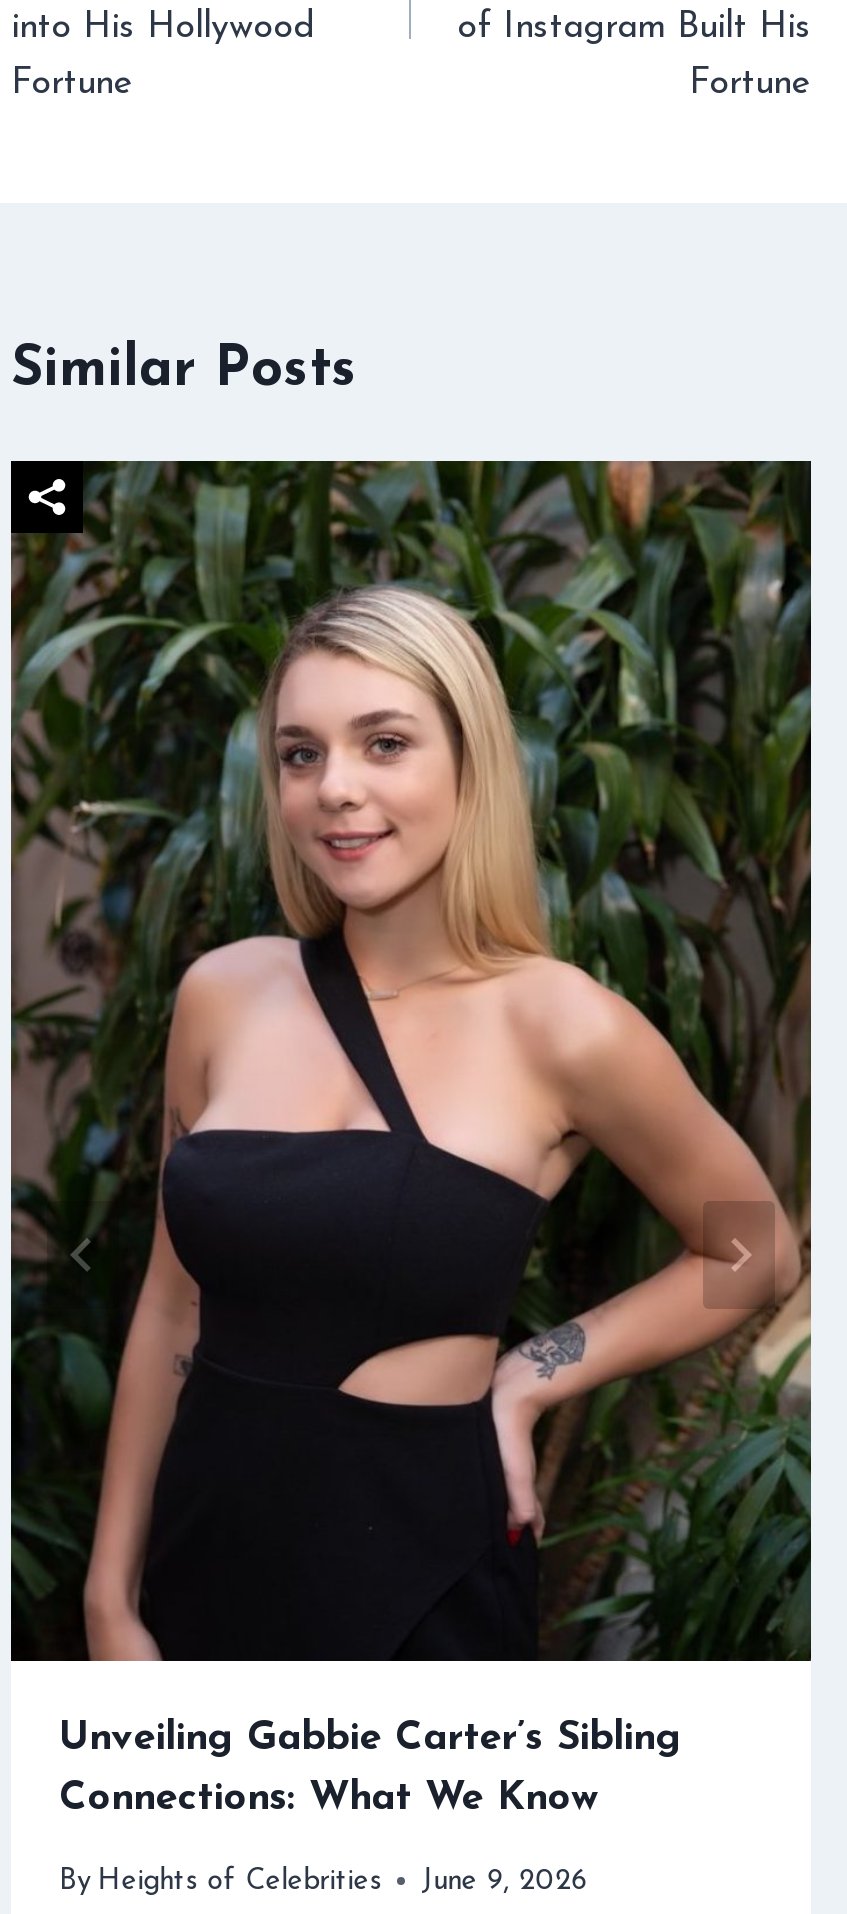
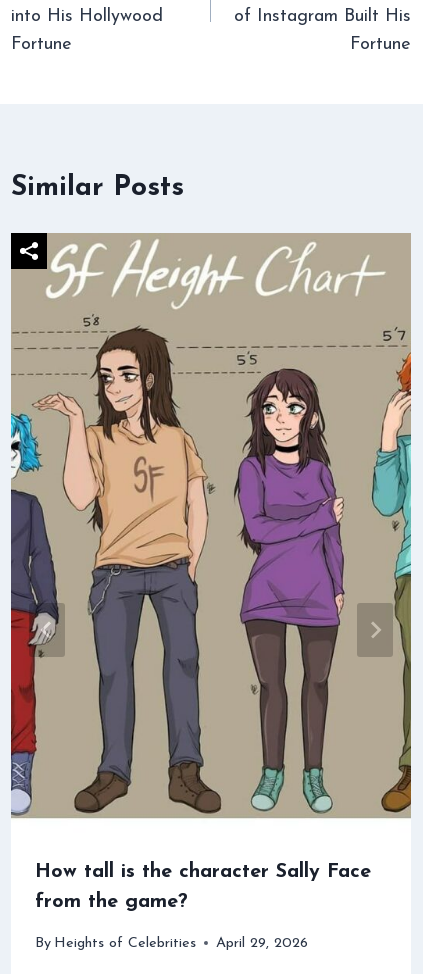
- [image]
- Unveiling Gabbie Carter’s Sibling
+ [image]
+ How tall is the character Sally Face

- Connections: What We Know
+ from the game?

- By Heights of Celebrities June 9, 2026
+ By Heights of Celebrities April 29, 2026
